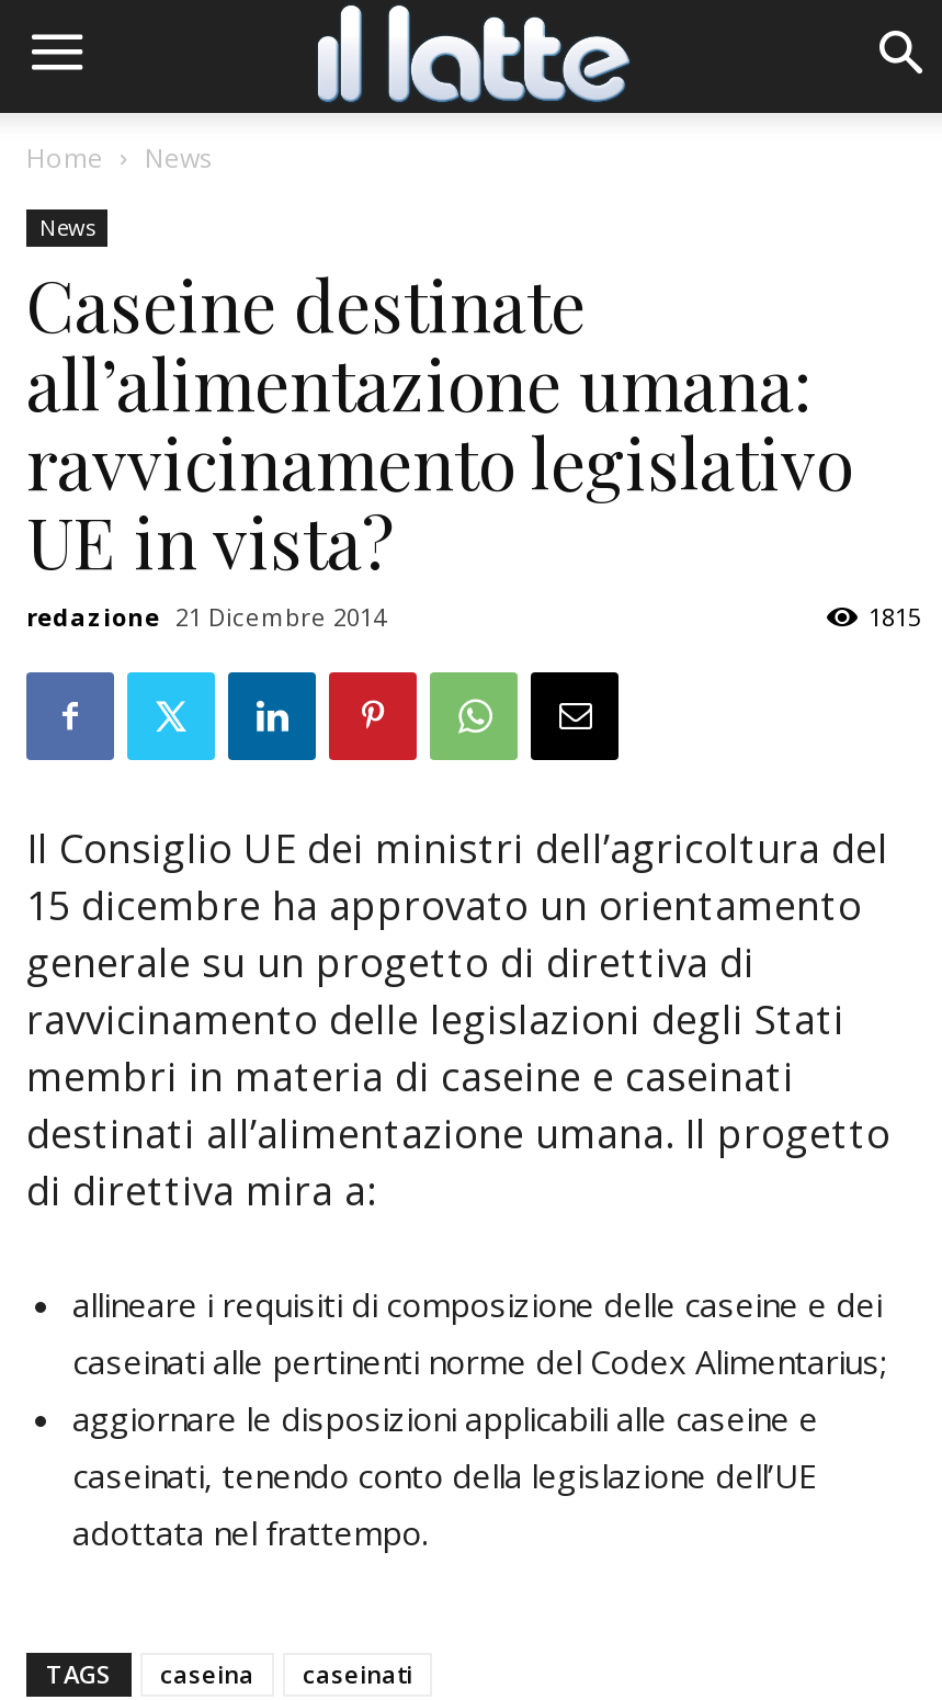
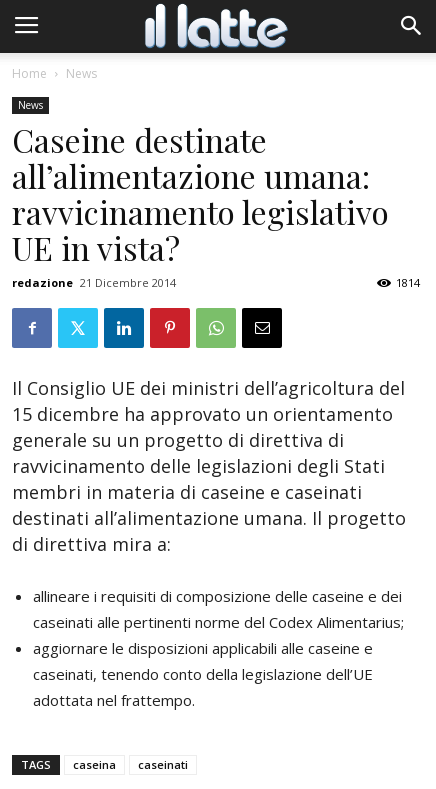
- 1815
+ 1814
